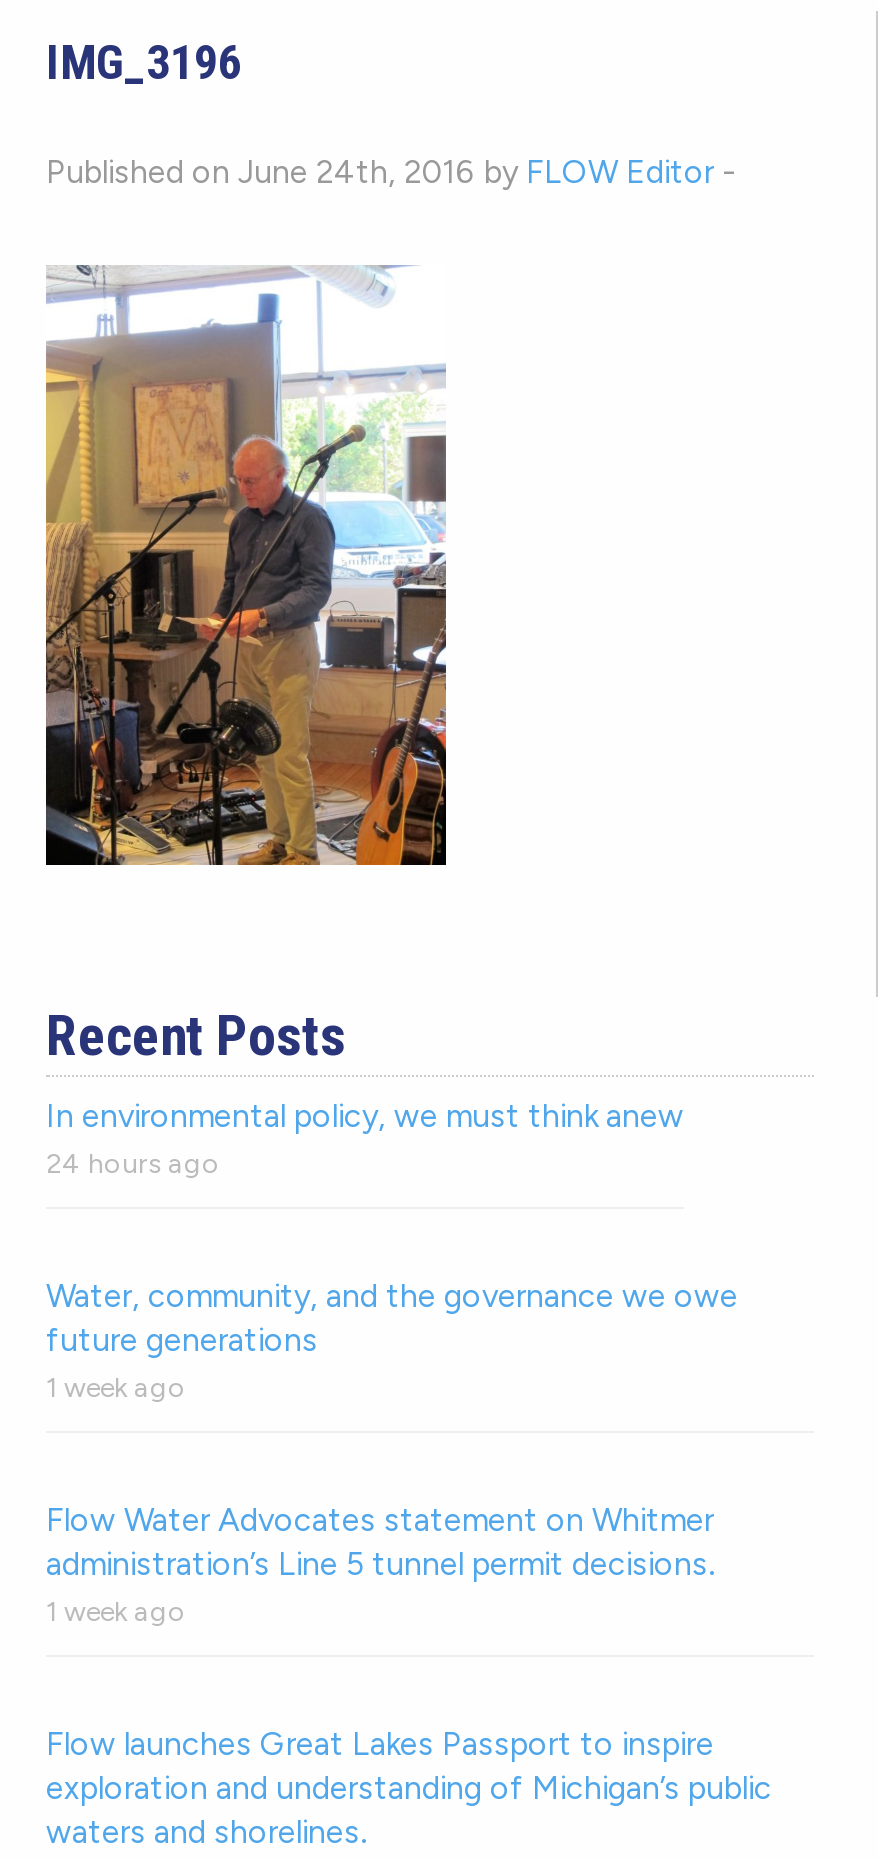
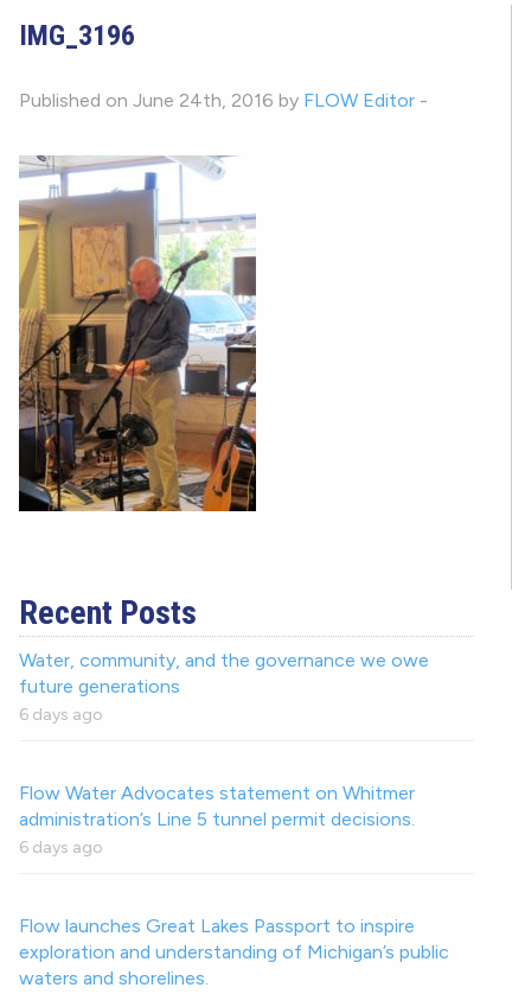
- In environmental policy, we must think anew
- 24 hours ago

- 1 week ago
+ 6 days ago

- 1 week ago
+ 6 days ago
